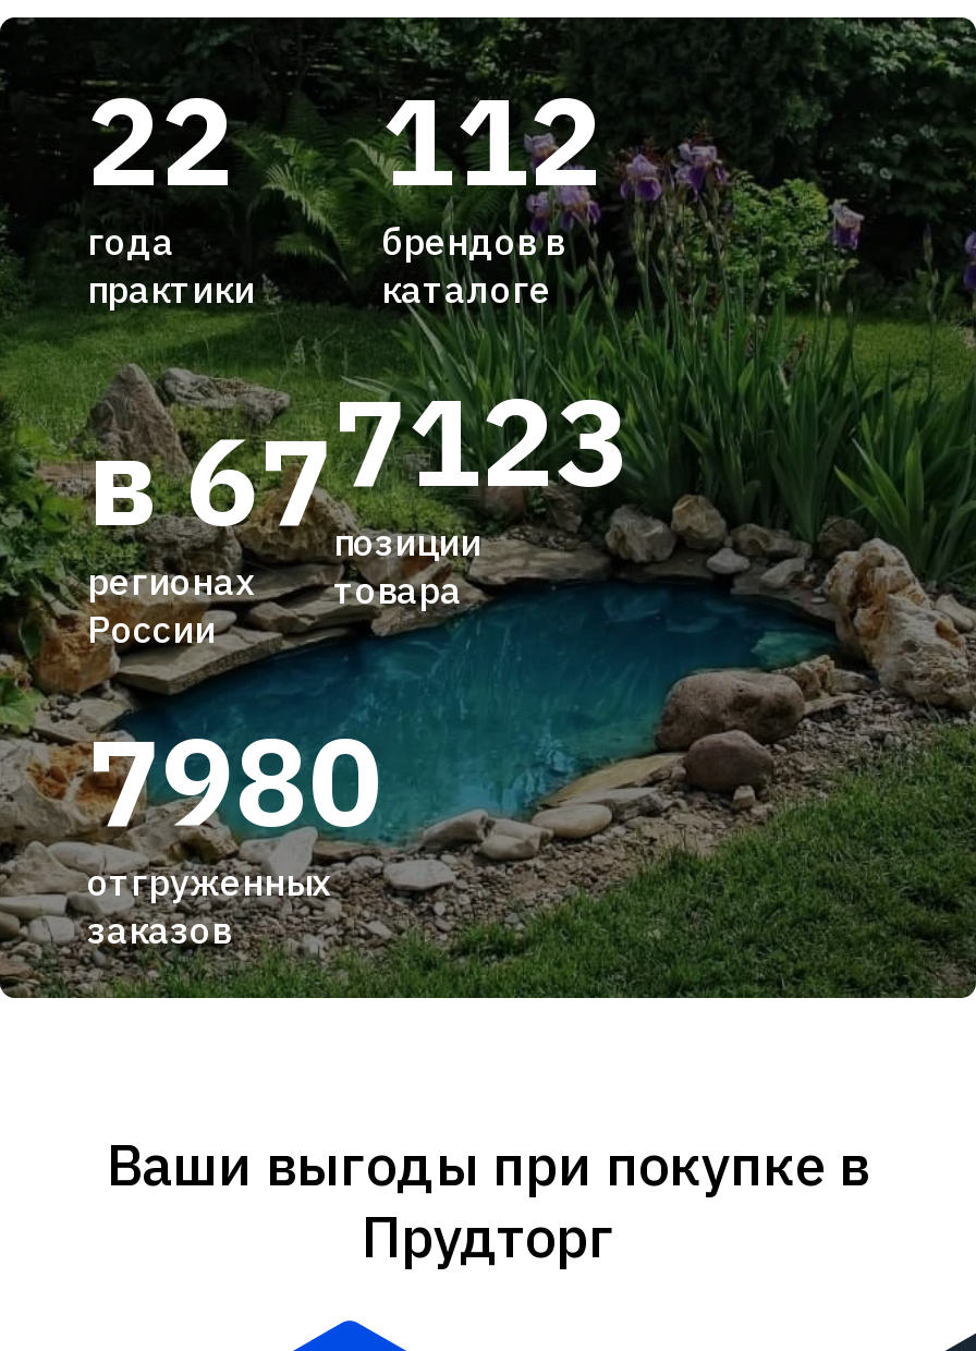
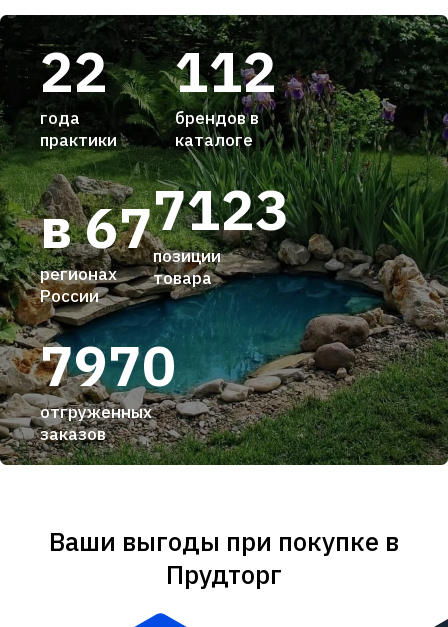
- 7980
+ 7970
